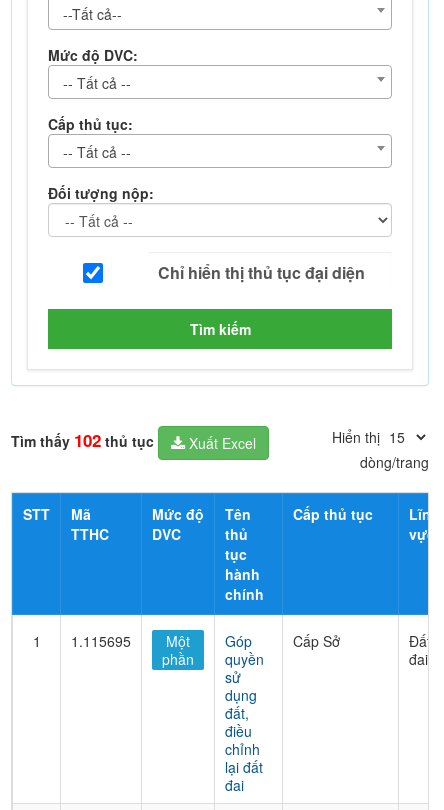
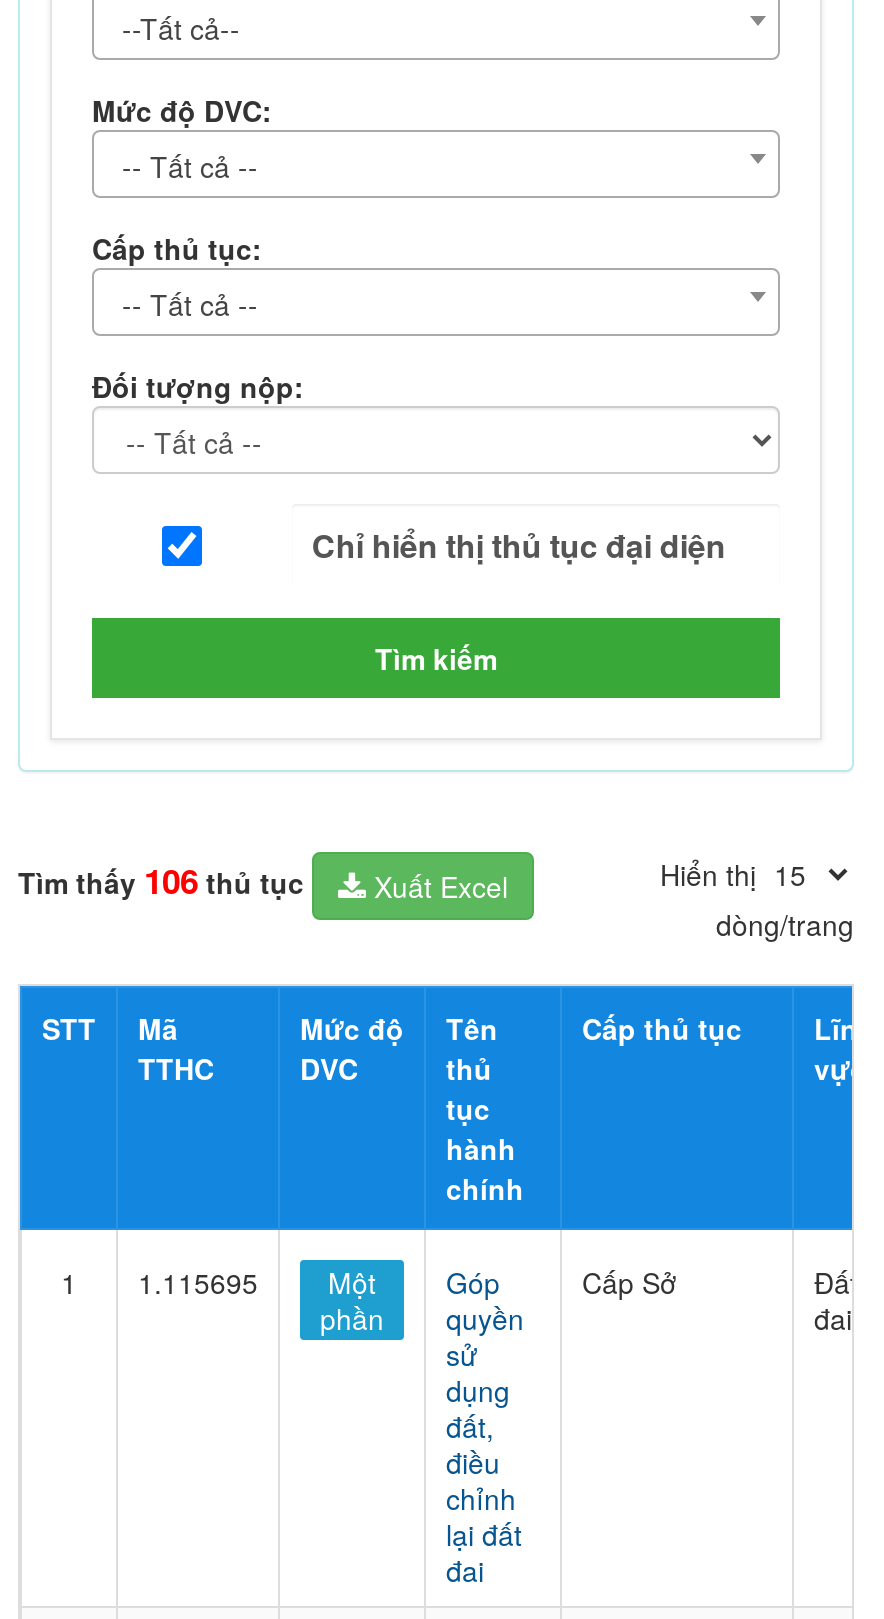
- Tìm thấy 102thủ tục
+ Tìm thấy 106thủ tục
